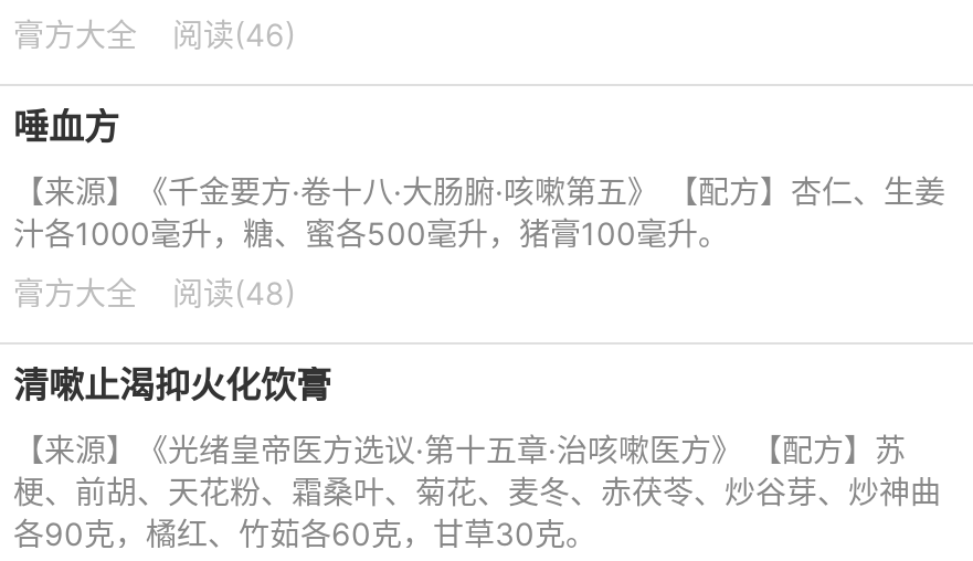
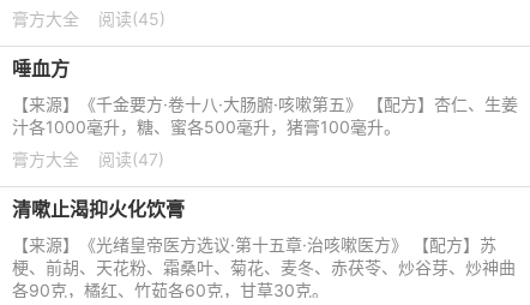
- 膏方大全 阅读(46)
+ 膏方大全 阅读(45)

- 膏方大全 阅读(48)
+ 膏方大全 阅读(47)
